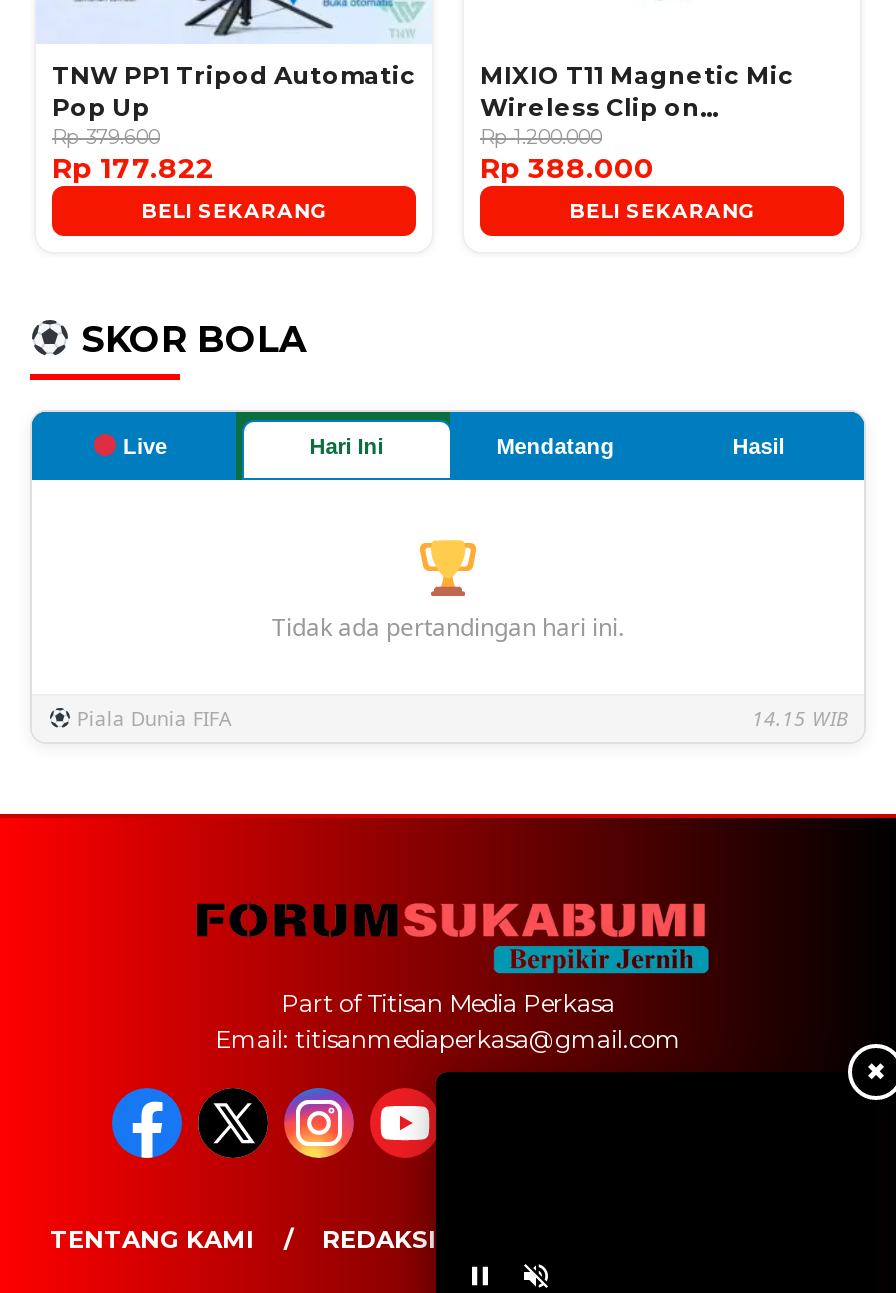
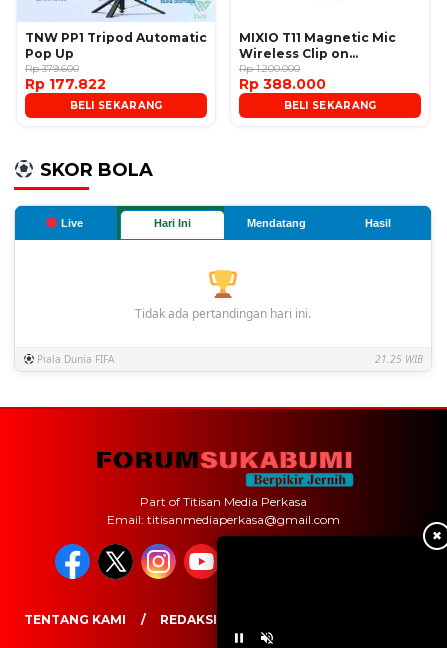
- 14.15 WIB
+ 21.25 WIB
